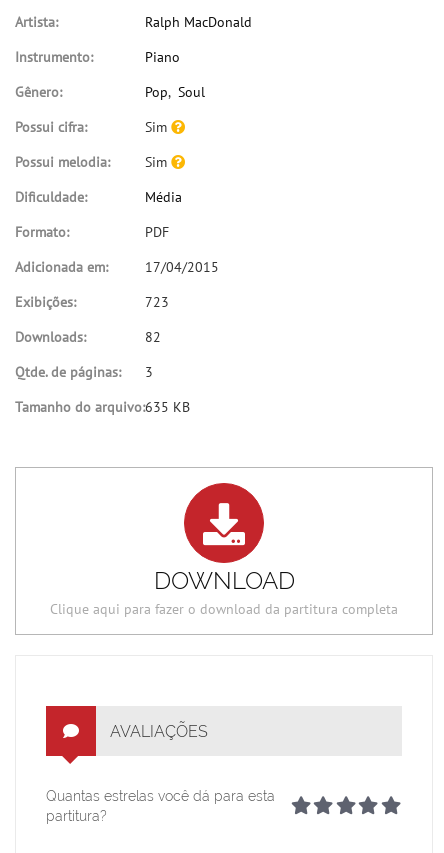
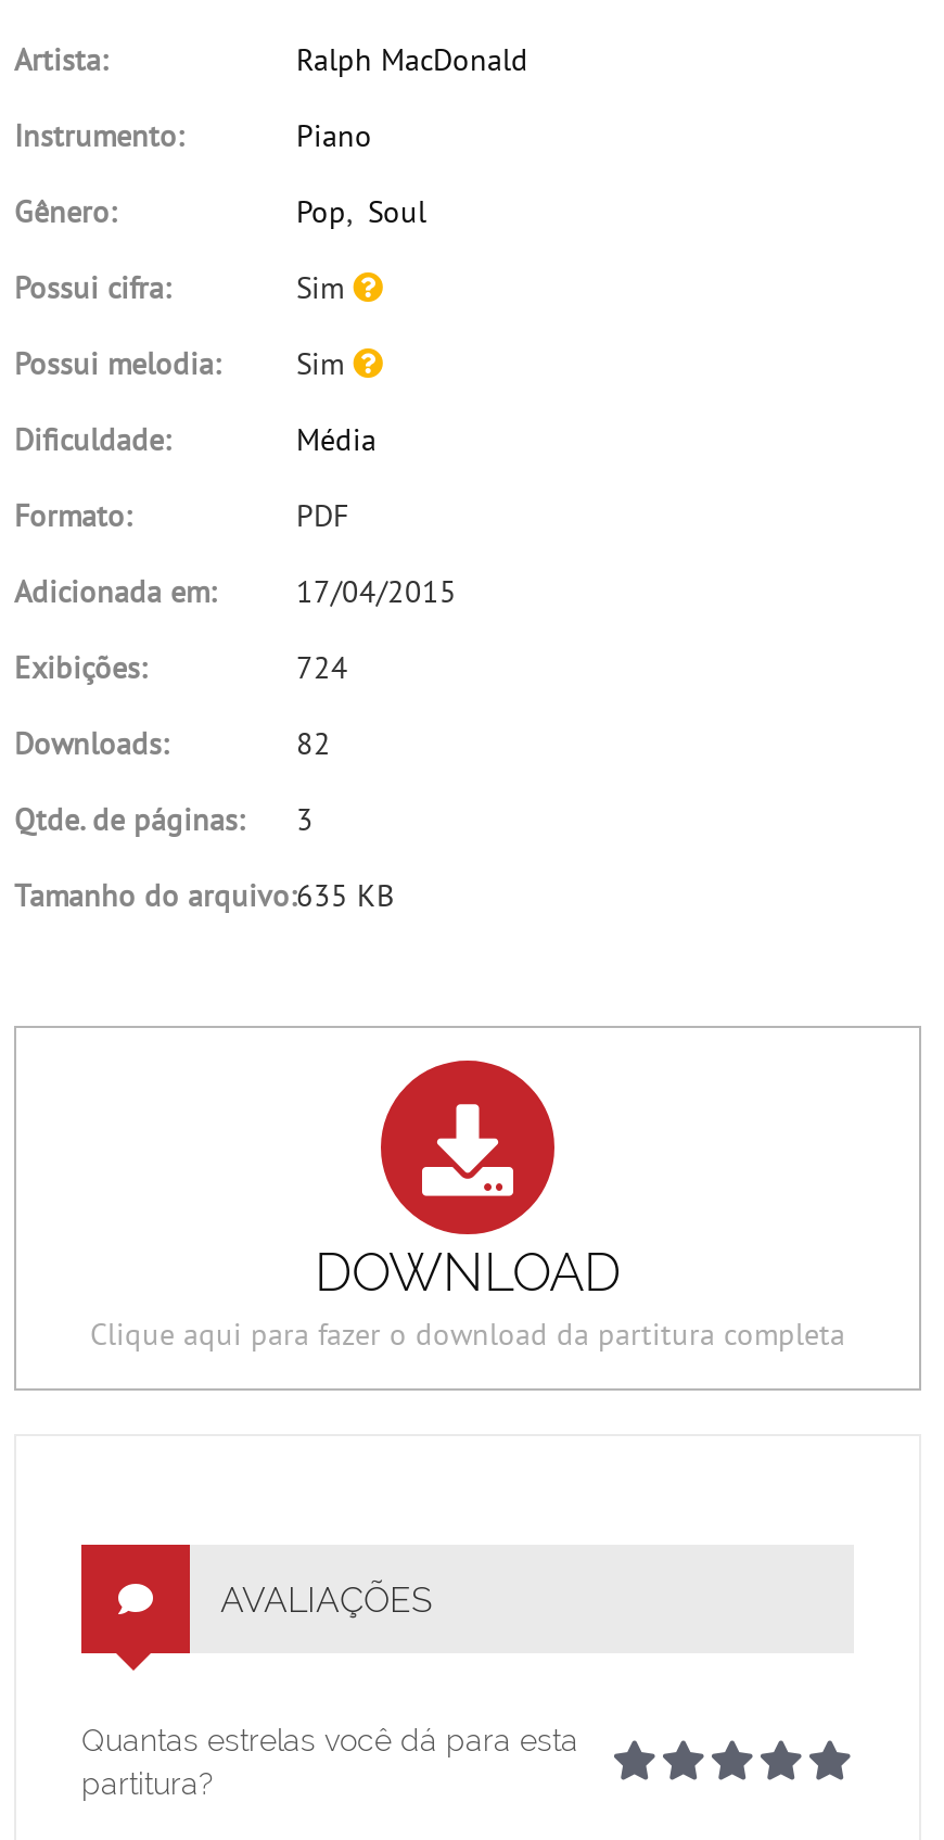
- 723
+ 724
